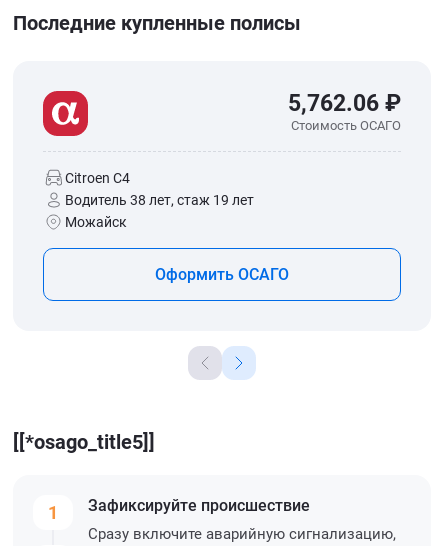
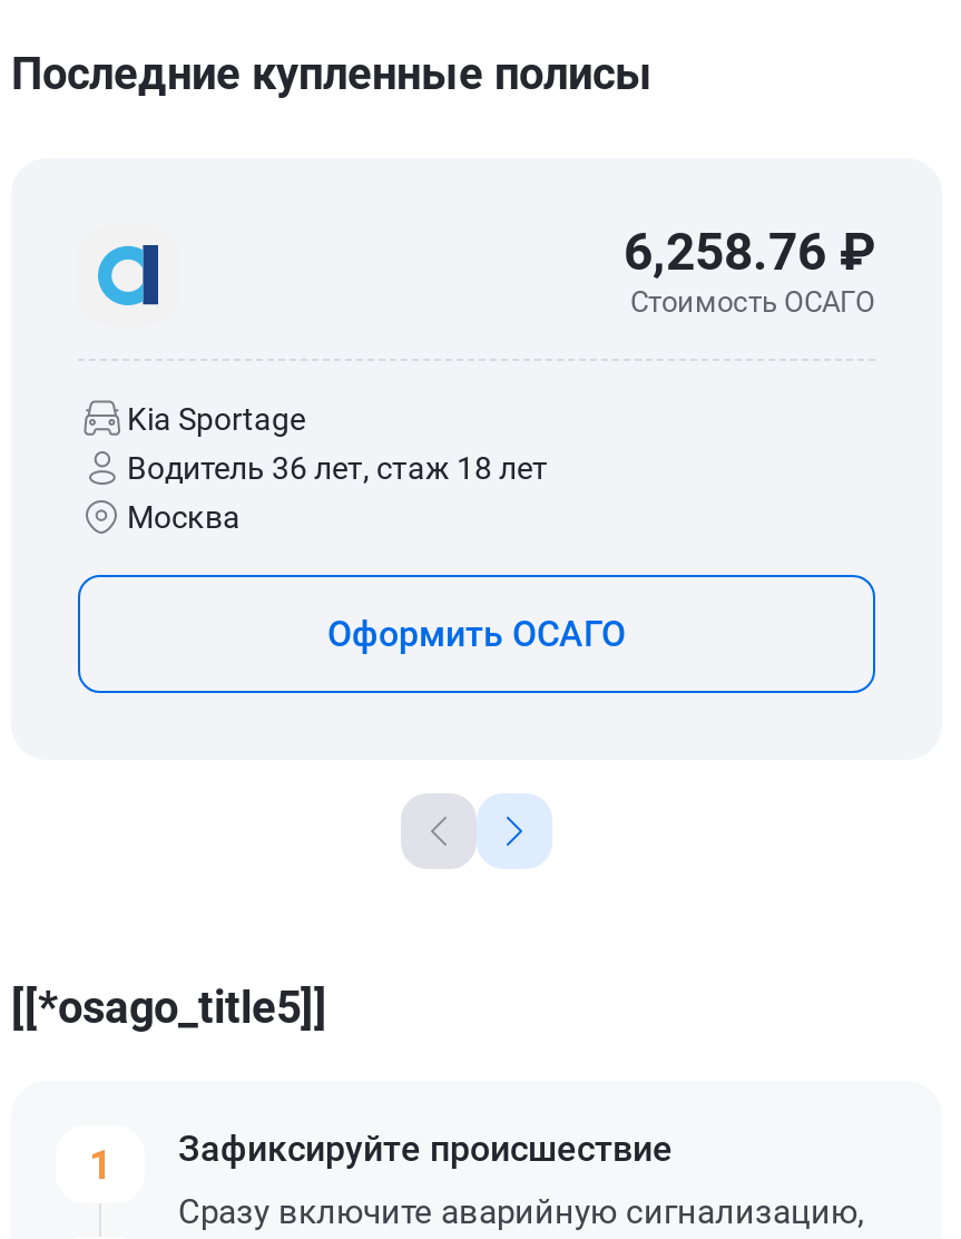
- [image]
- Citroen C4
- Водитель 38 лет, стаж 19 лет
- Можайск
+ [image]
+ Kia Sportage
+ Водитель 36 лет, стаж 18 лет
+ Москва

- 5,762.06 ₽
+ 6,258.76 ₽
